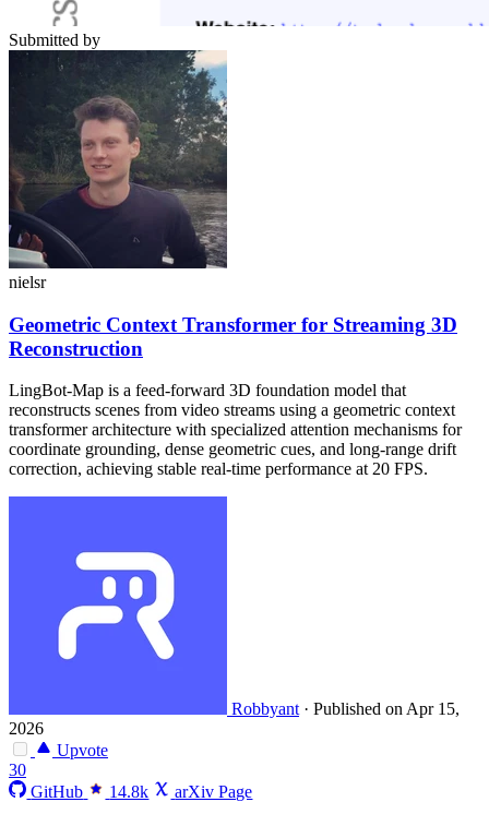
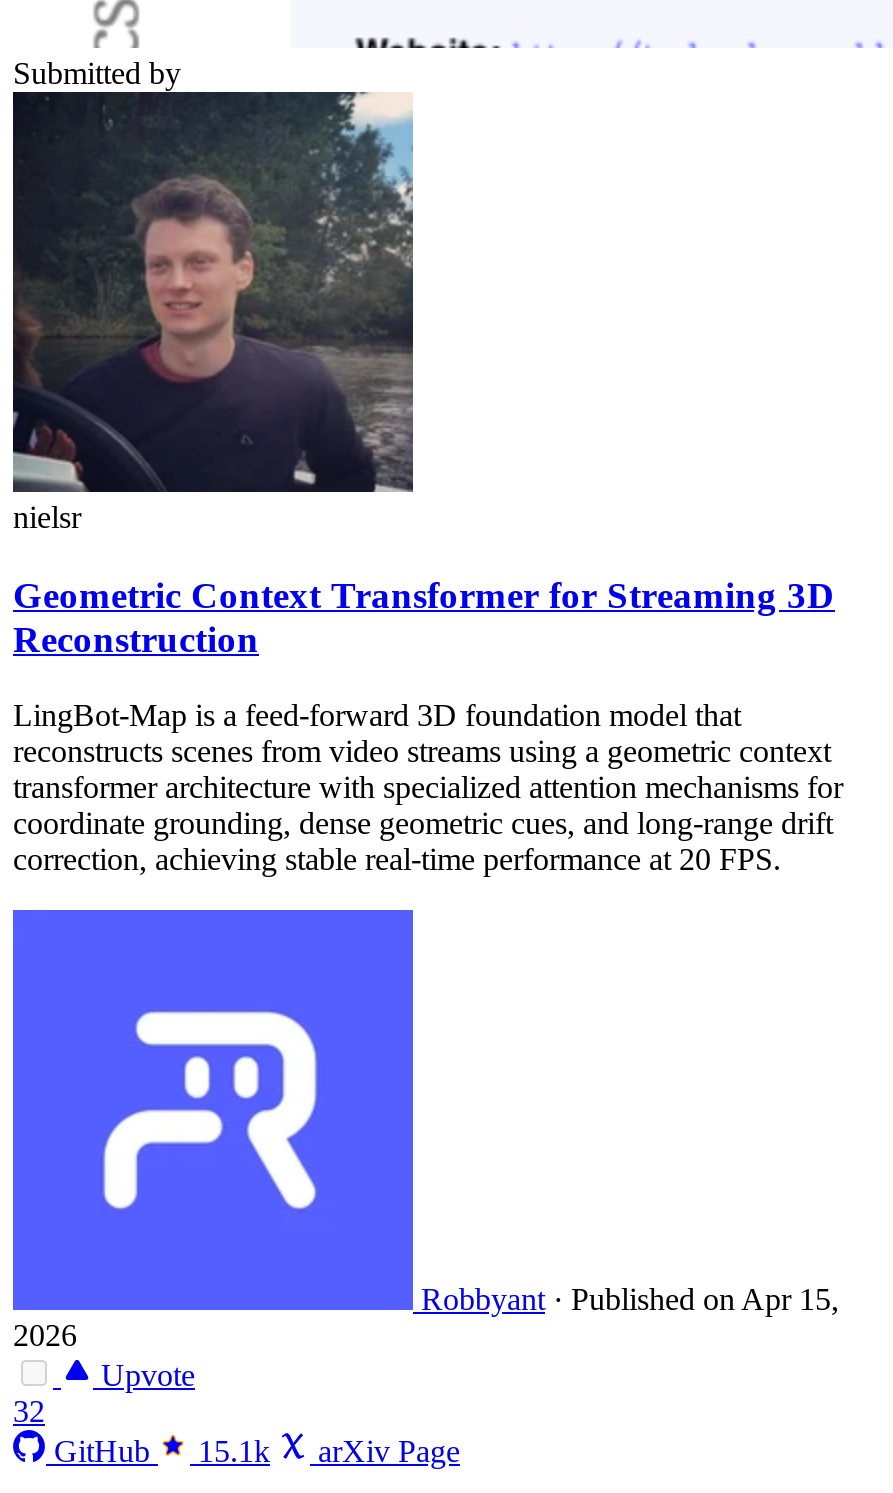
- 30
+ 32

- GitHub 14.8k arXiv Page
+ GitHub 15.1k arXiv Page
